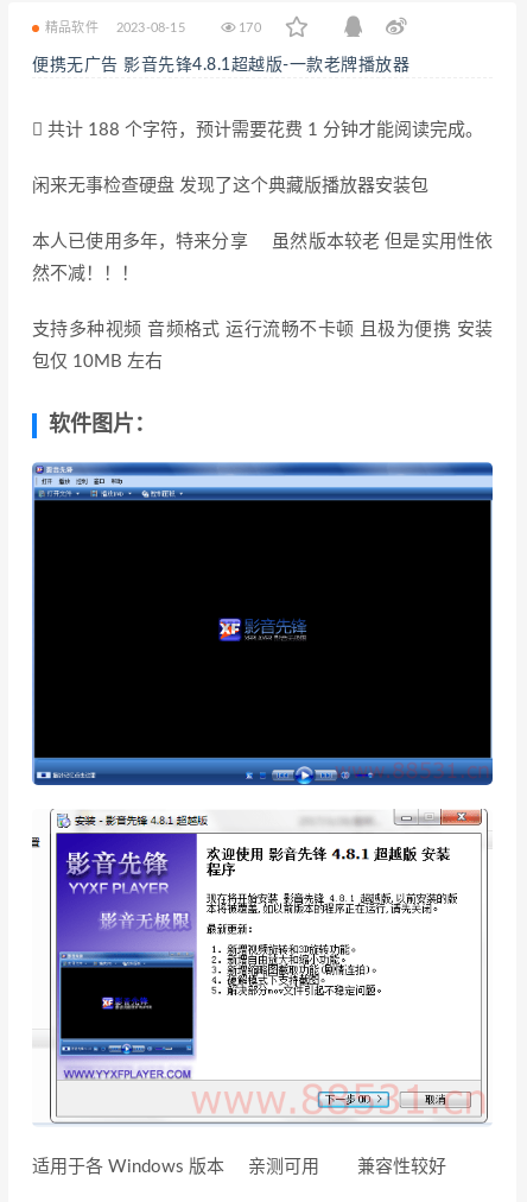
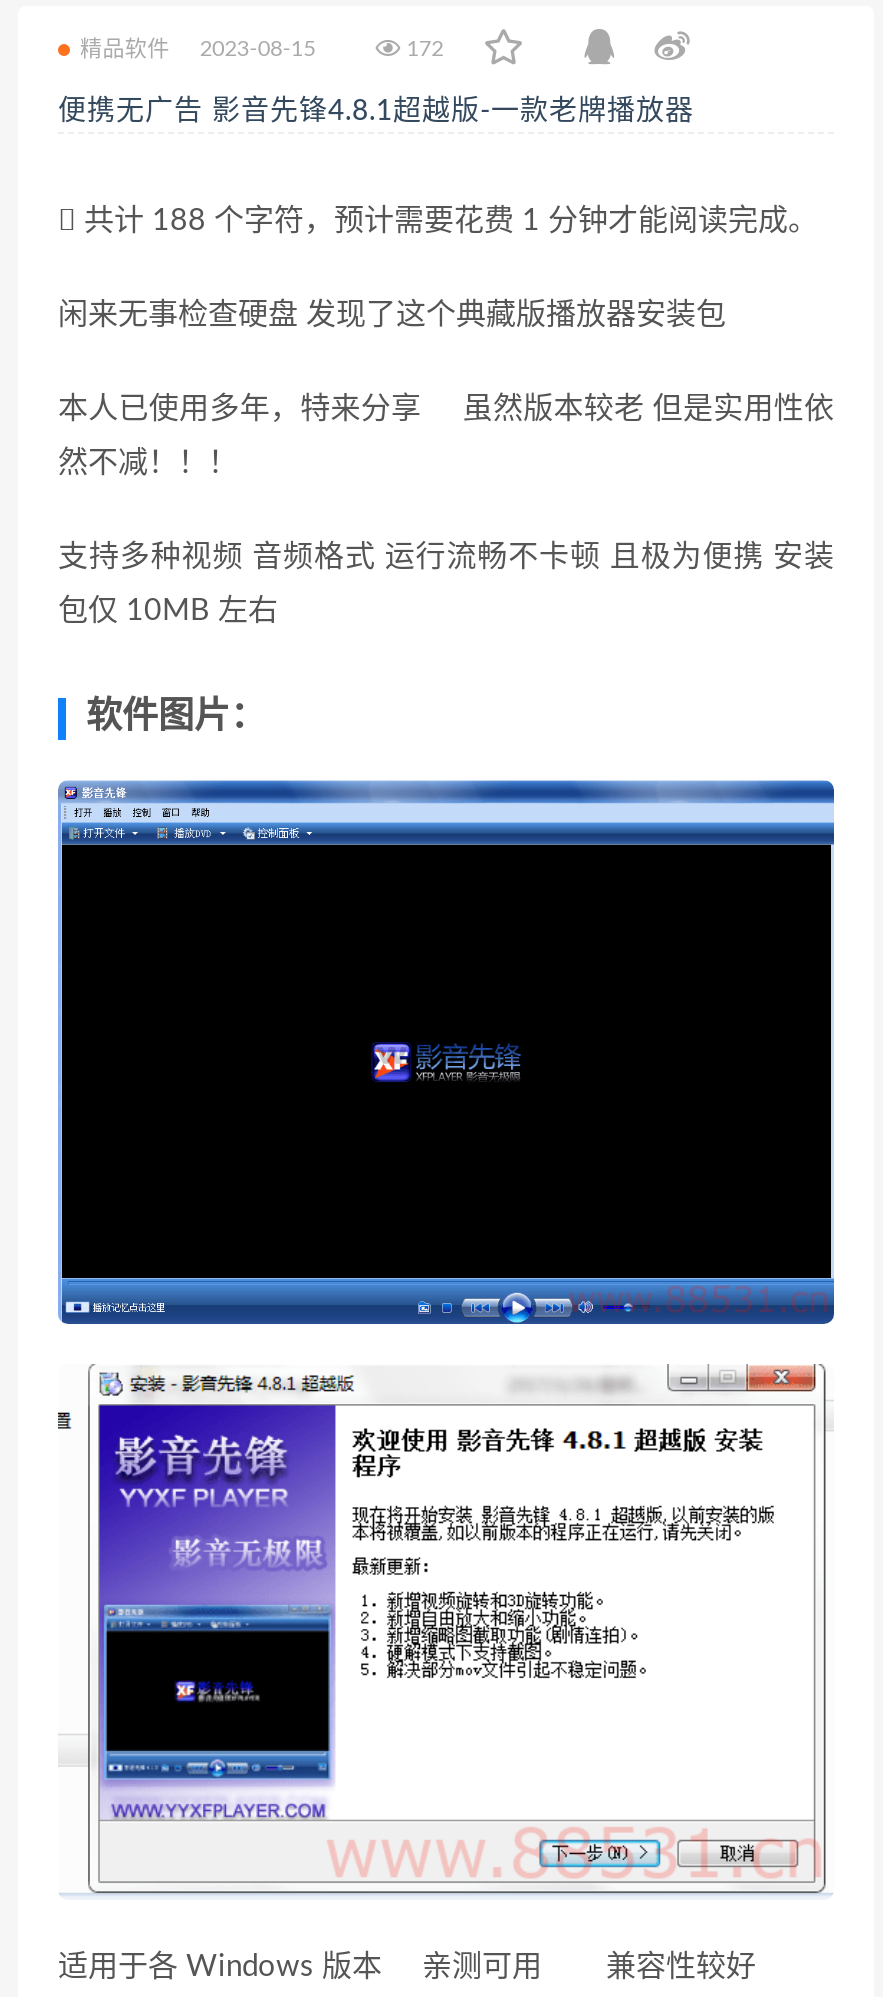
- 170
+ 172
